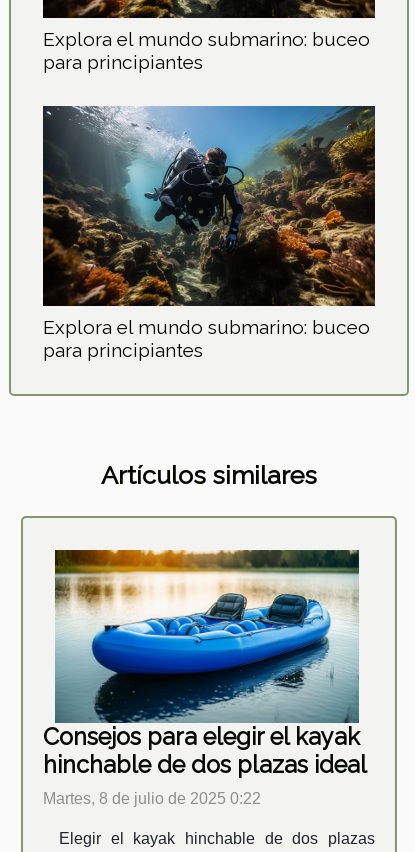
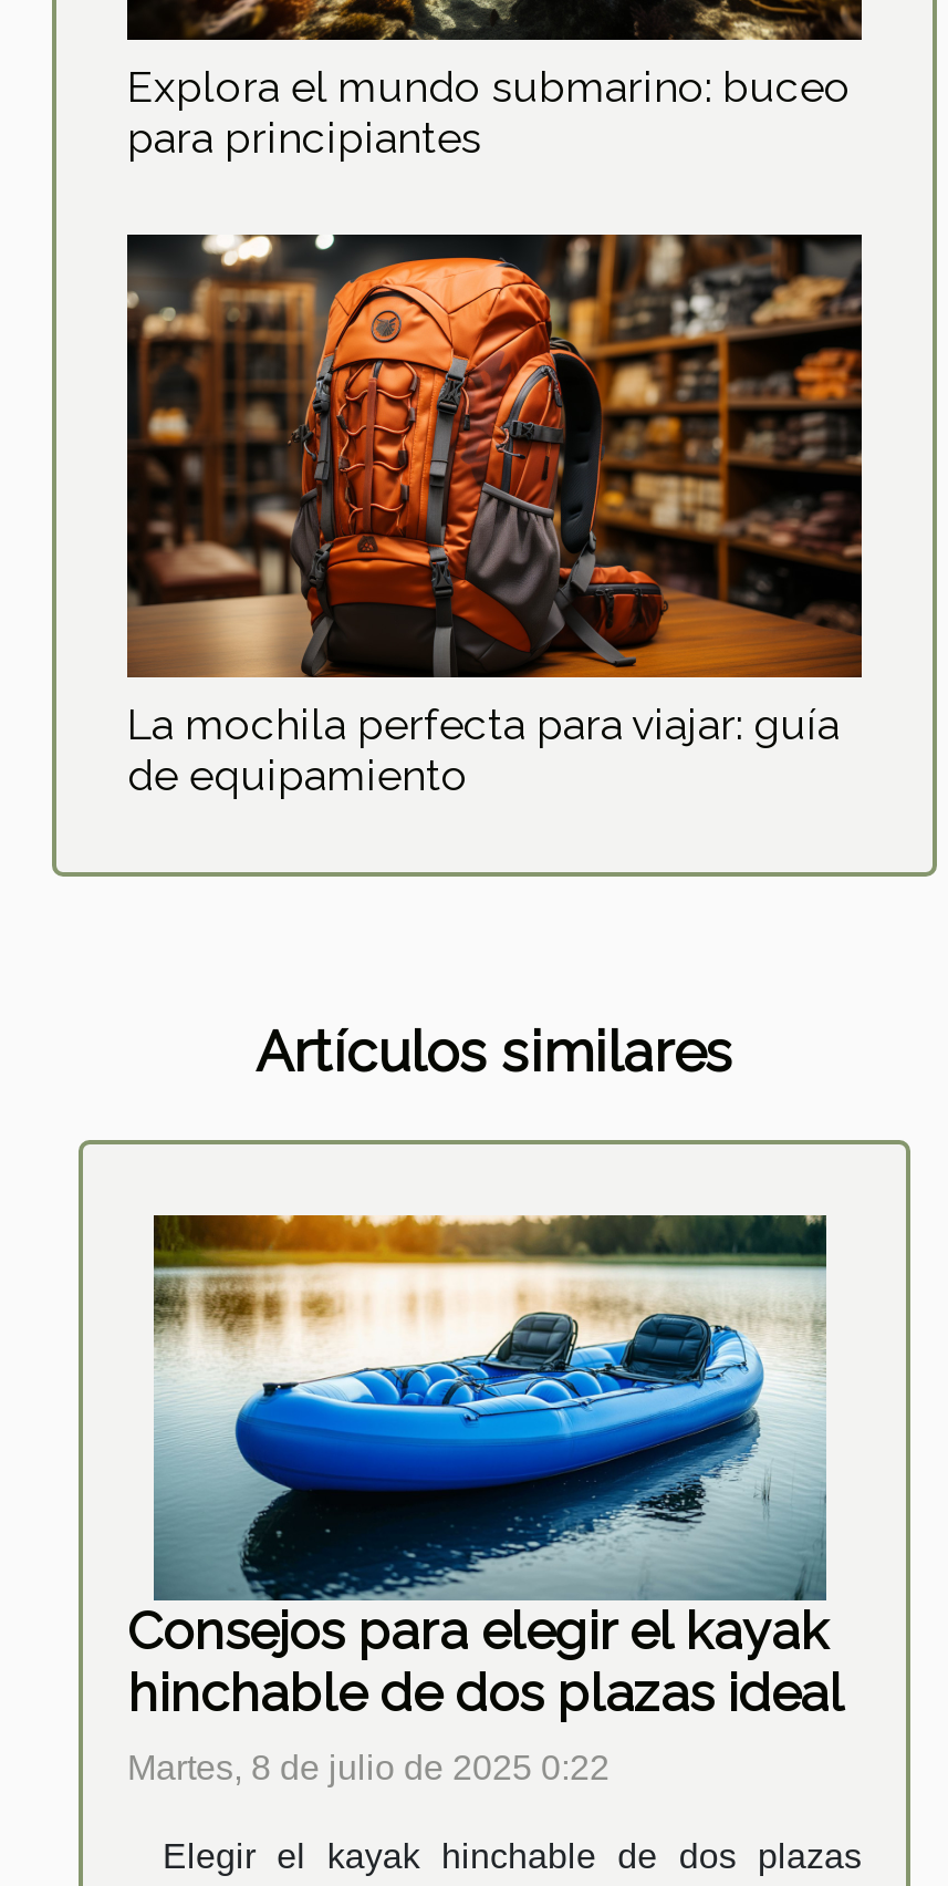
- [image]
- Explora el mundo submarino: buceo
- para principiantes
+ [image]
+ La mochila perfecta para viajar: guía
+ de equipamiento
